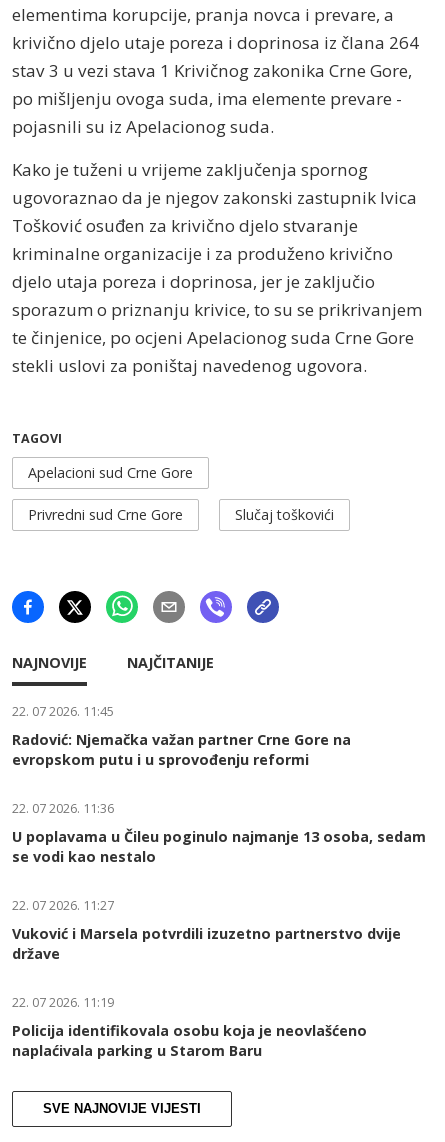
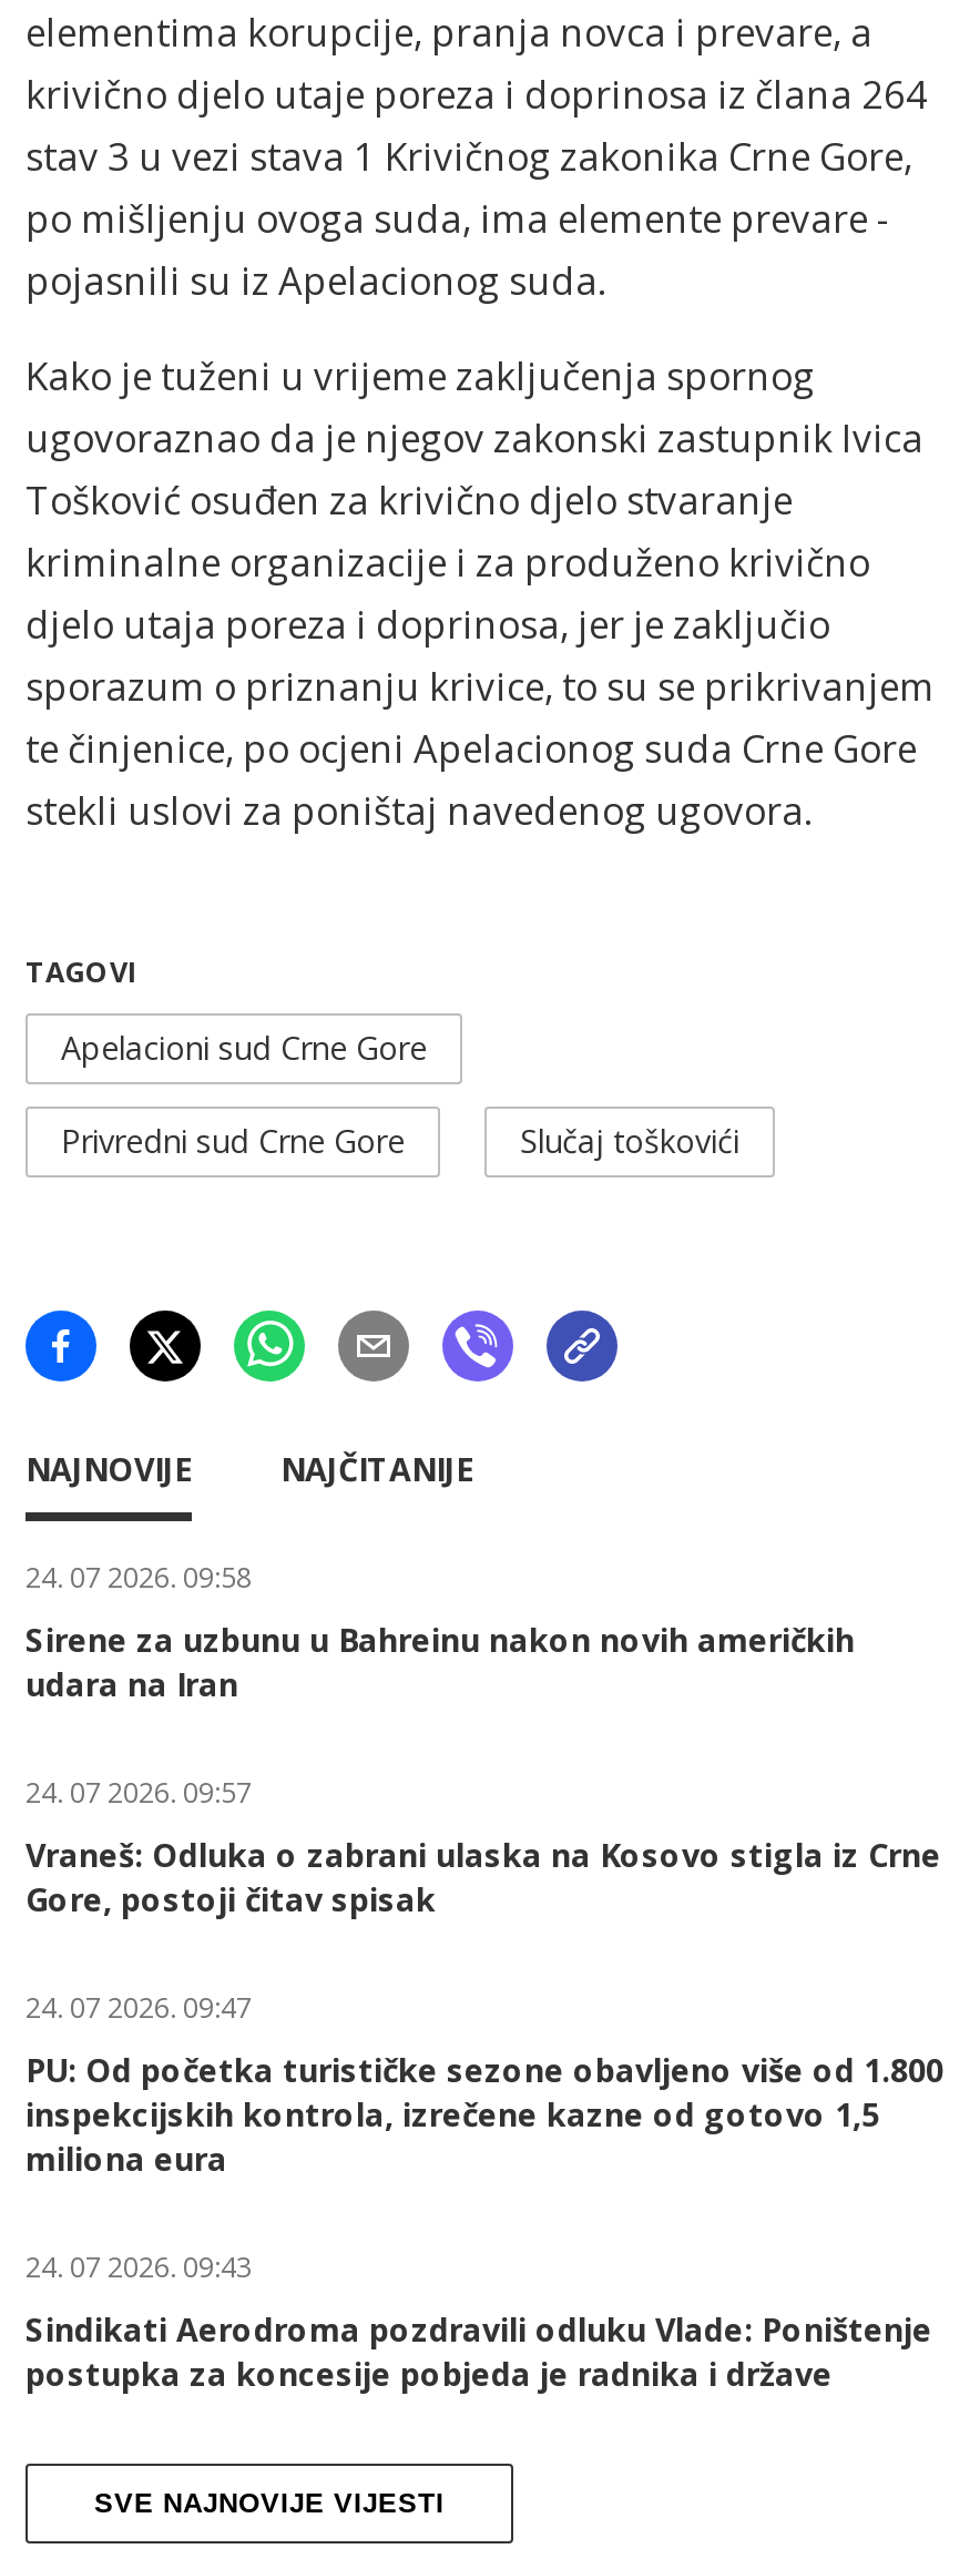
- 22. 07 2026. 11:45
+ 24. 07 2026. 09:58

- Radović: Njemačka važan partner Crne Gore na
- evropskom putu i u sprovođenju reformi
+ Sirene za uzbunu u Bahreinu nakon novih američkih
+ udara na Iran

- 22. 07 2026. 11:36
+ 24. 07 2026. 09:57

- U poplavama u Čileu poginulo najmanje 13 osoba, sedam
- se vodi kao nestalo
+ Vraneš: Odluka o zabrani ulaska na Kosovo stigla iz Crne
+ Gore, postoji čitav spisak

- 22. 07 2026. 11:27
+ 24. 07 2026. 09:47

- Vuković i Marsela potvrdili izuzetno partnerstvo dvije
- države
+ PU: Od početka turističke sezone obavljeno više od 1.800
+ inspekcijskih kontrola, izrečene kazne od gotovo 1,5
+ miliona eura

- 22. 07 2026. 11:19
+ 24. 07 2026. 09:43

- Policija identifikovala osobu koja je neovlašćeno
- naplaćivala parking u Starom Baru
+ Sindikati Aerodroma pozdravili odluku Vlade: Poništenje
+ postupka za koncesije pobjeda je radnika i države
